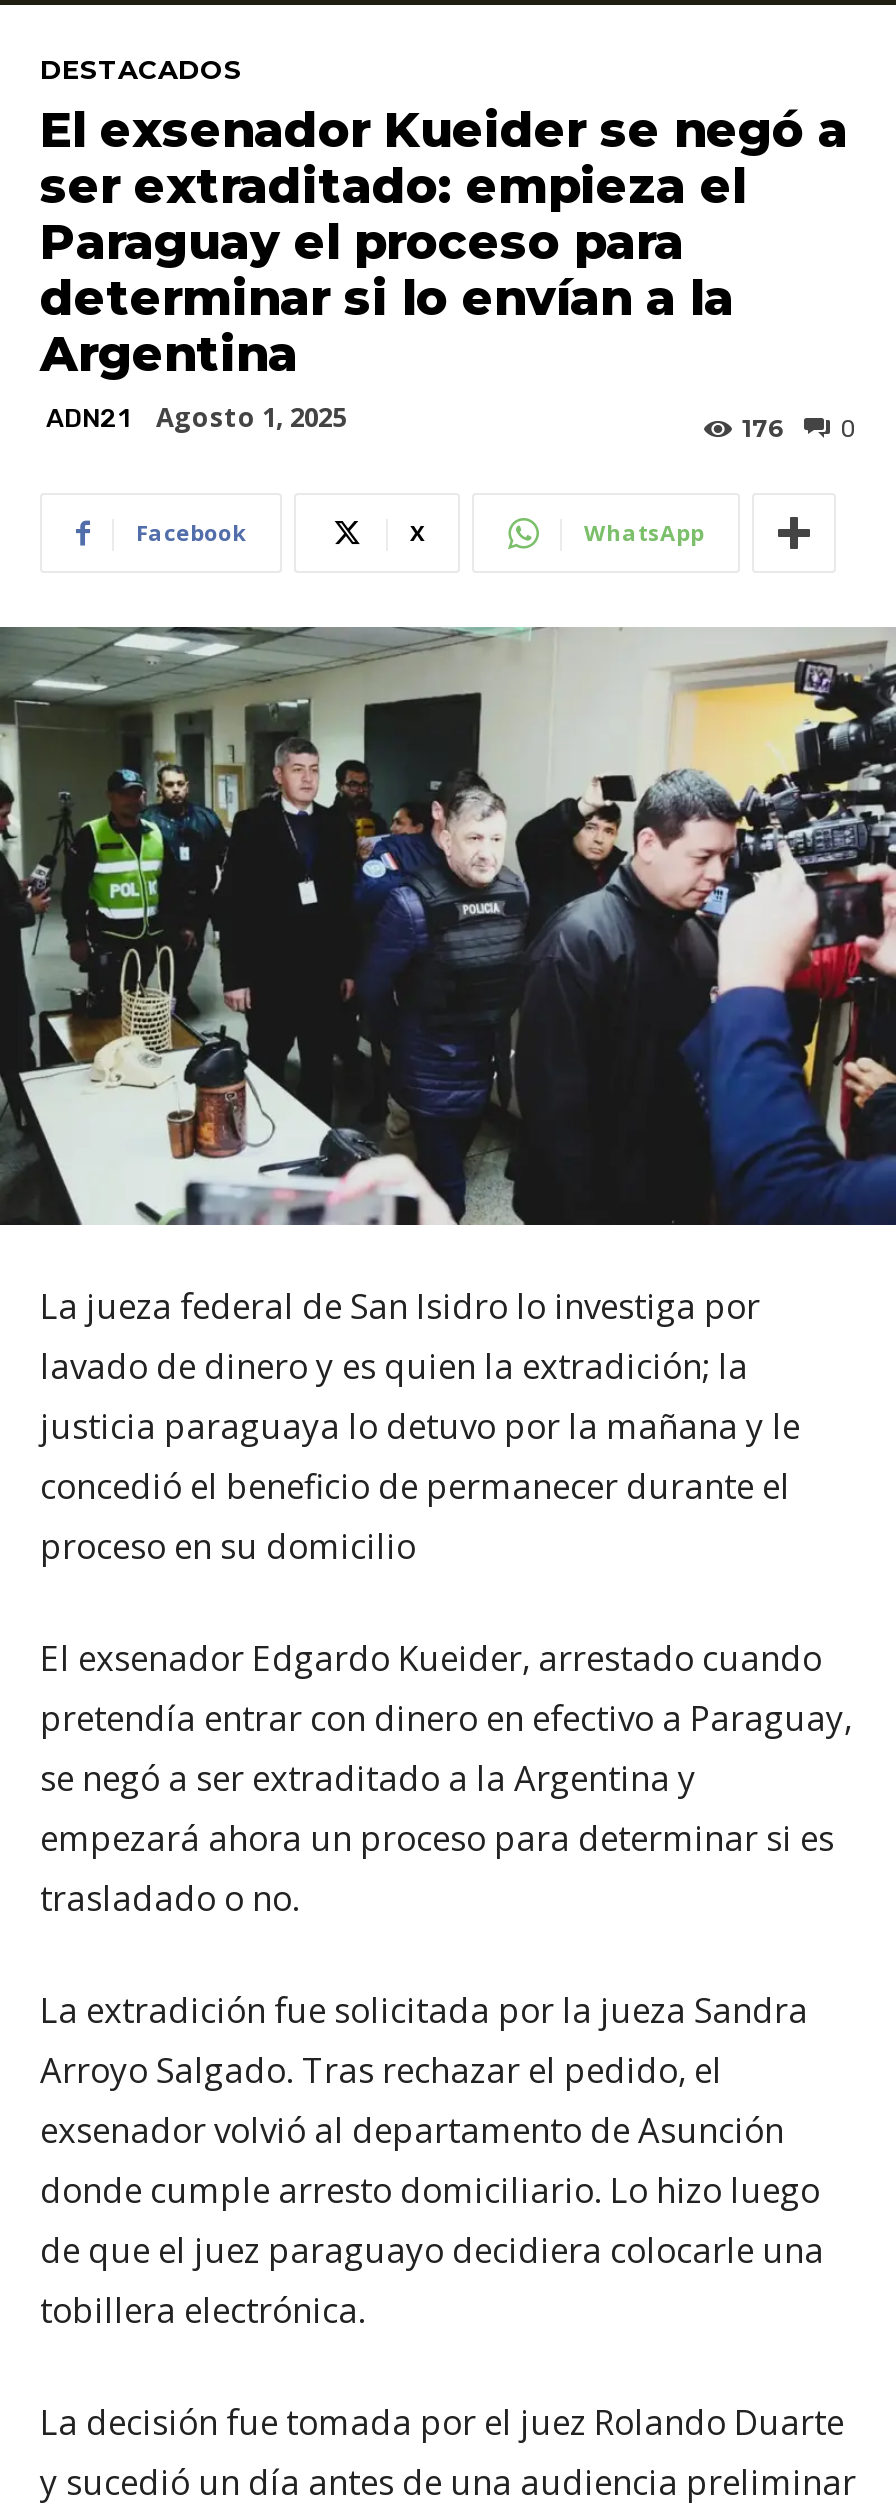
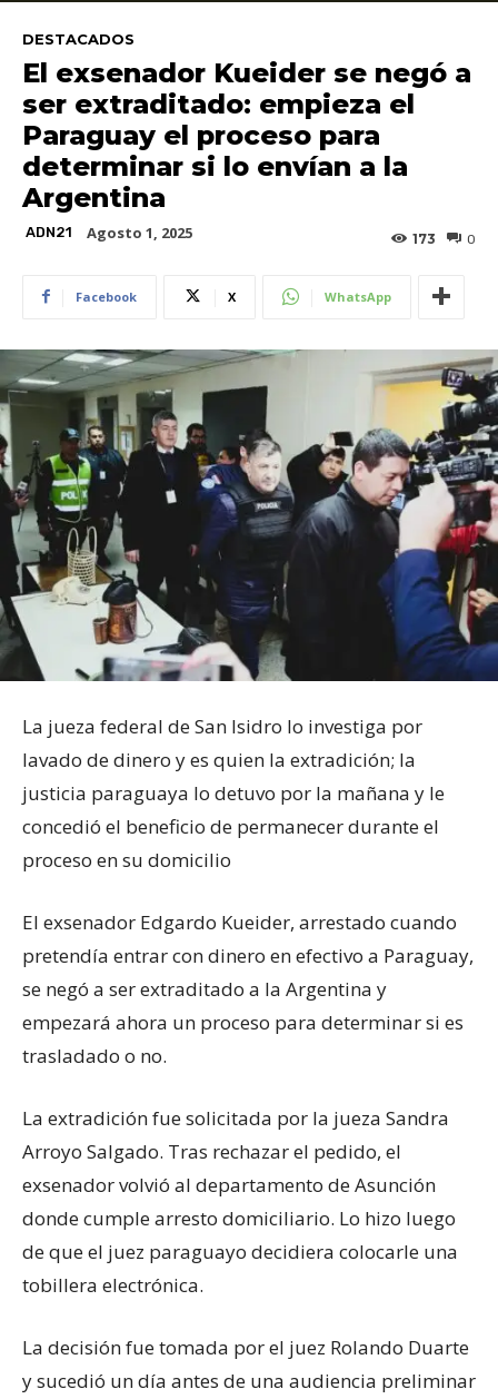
- 176 0
+ 173 0
